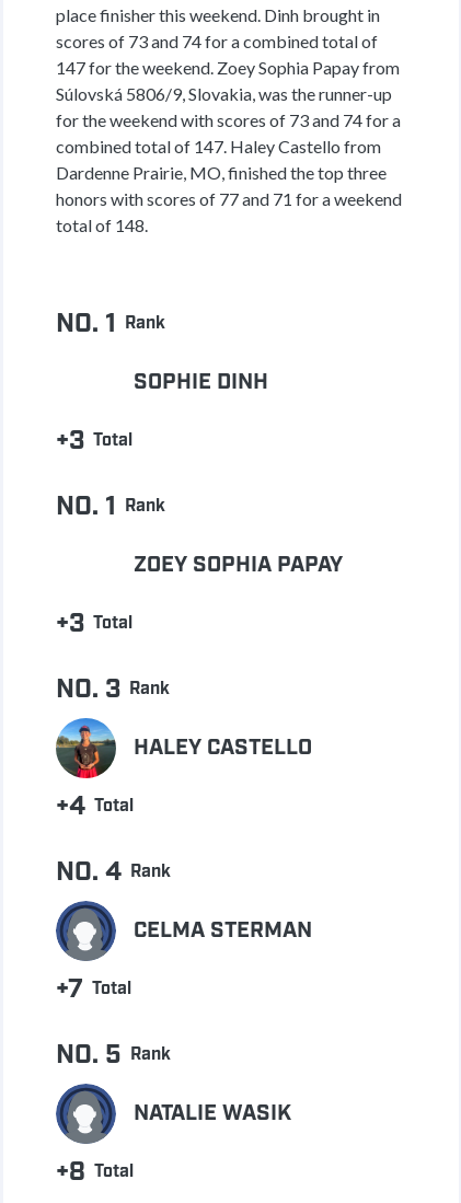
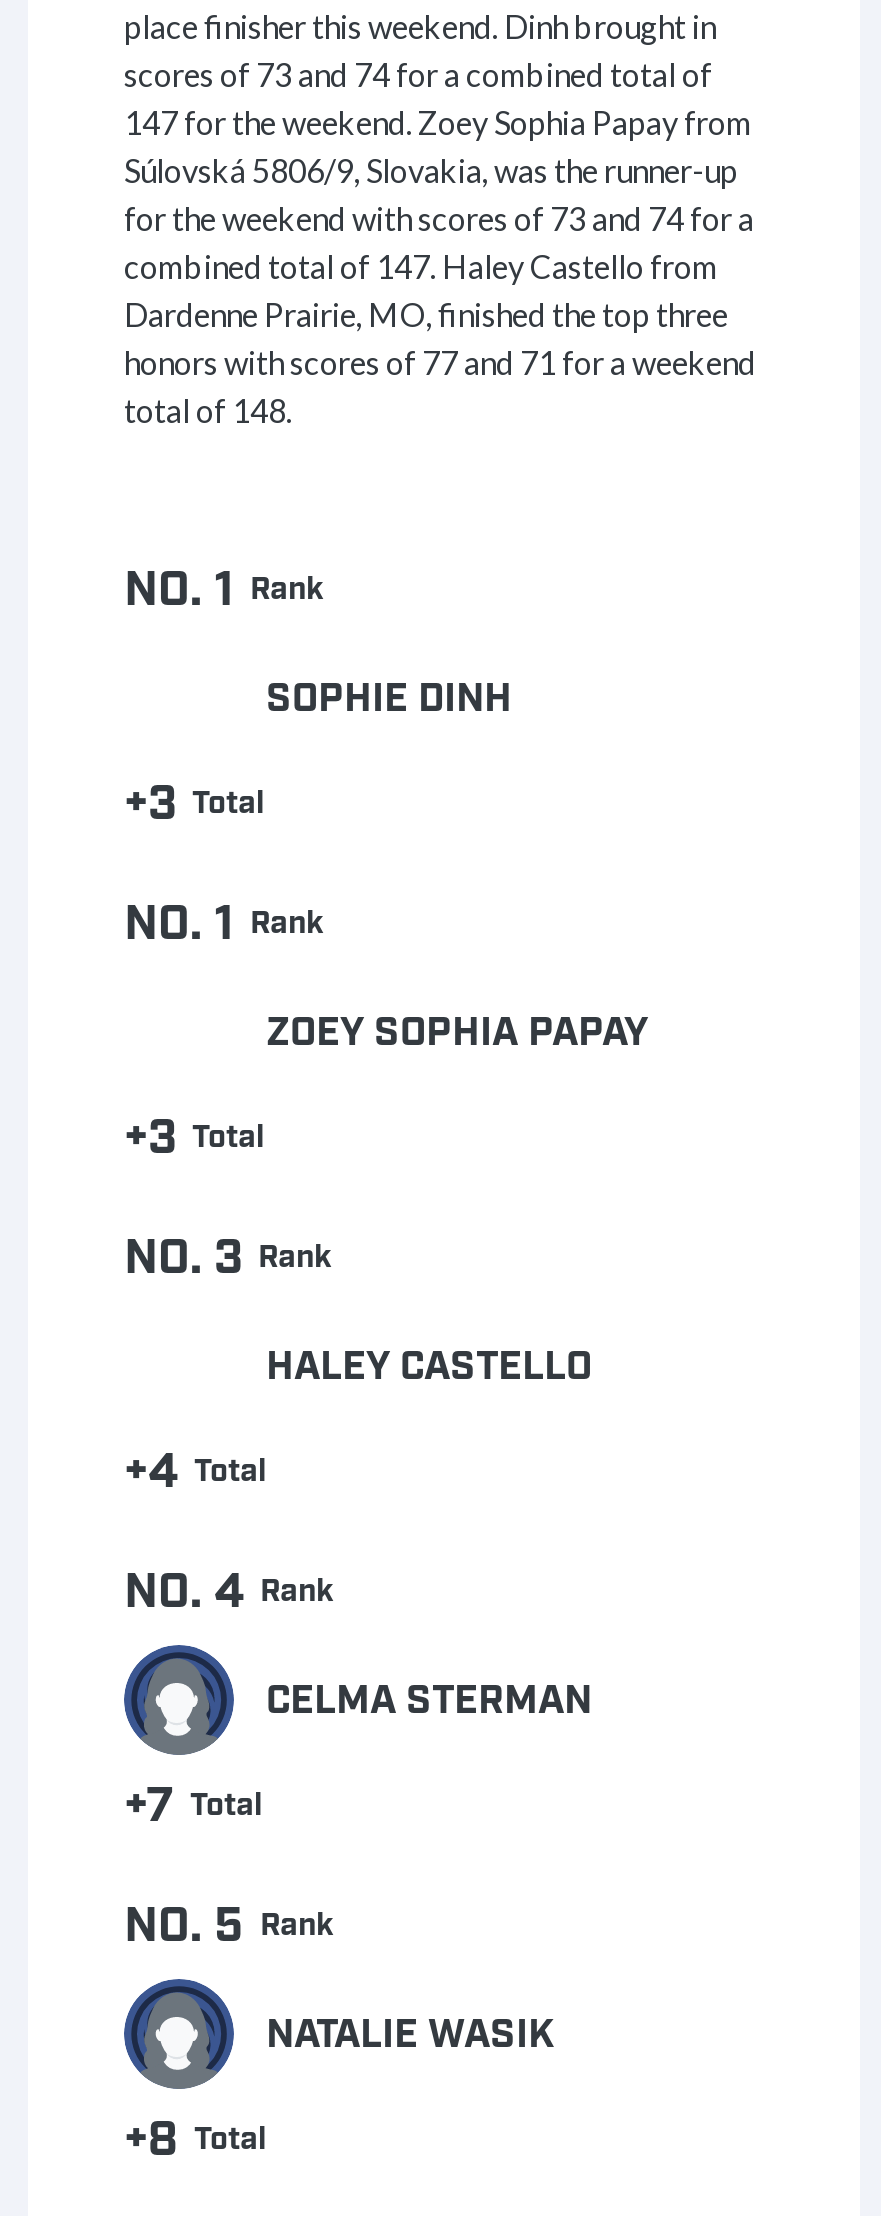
- [image]
